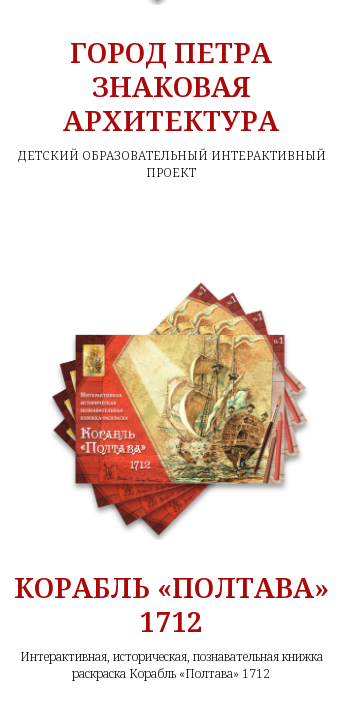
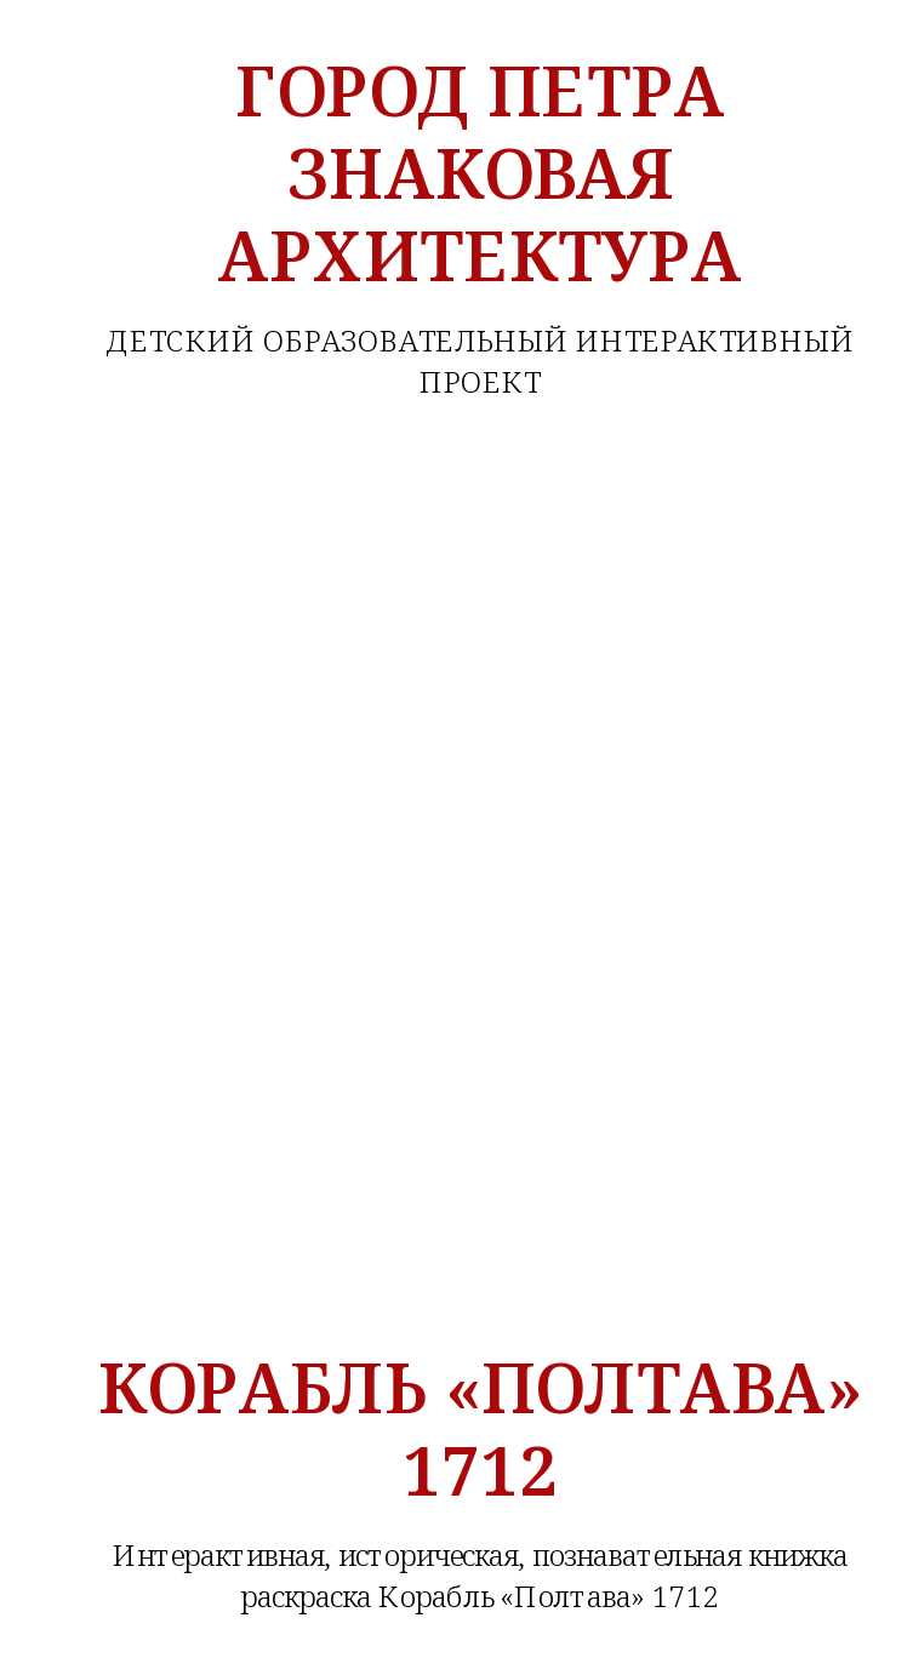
- [image]
